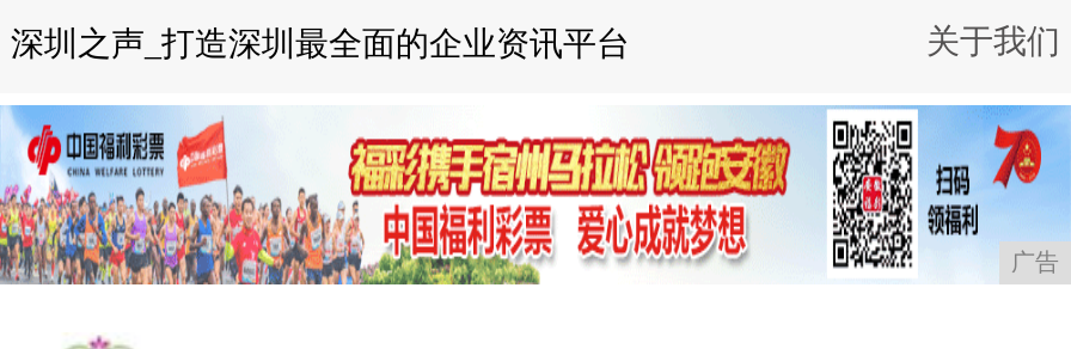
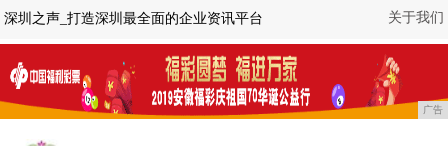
- [image]
+ [image]
